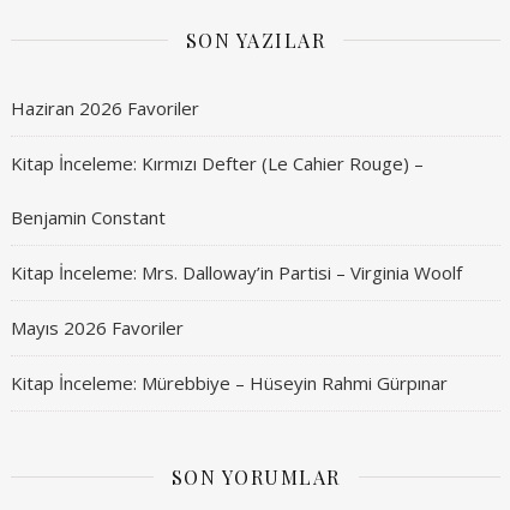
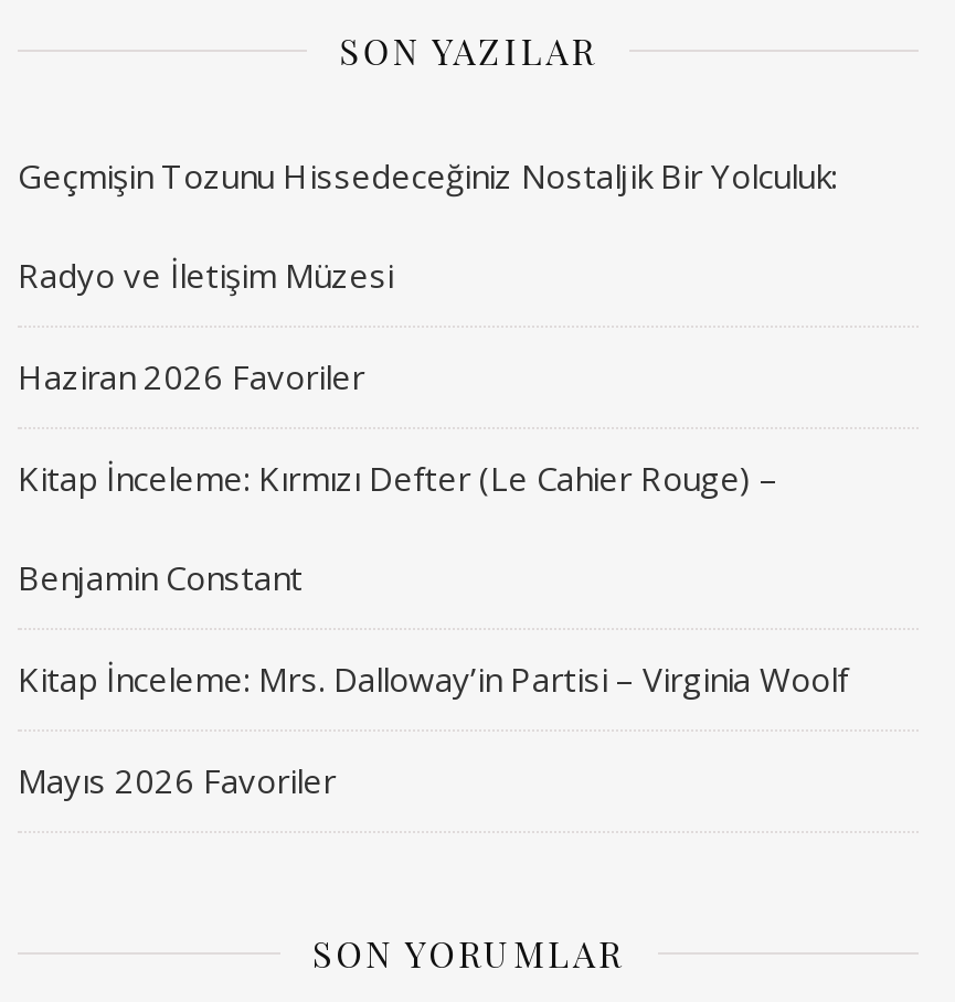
+ Geçmişin Tozunu Hissedeceğiniz Nostaljik Bir Yolculuk:
+ Radyo ve İletişim Müzesi

moved down: Haziran 2026 Favoriler | Kitap İnceleme: Kırmızı Defter (Le Cahier Rouge) – | Benjamin Constant | Kitap İnceleme: Mrs. Dalloway’in Partisi – Virginia Woolf | Mayıs 2026 Favoriler

- Kitap İnceleme: Mürebbiye – Hüseyin Rahmi Gürpınar
